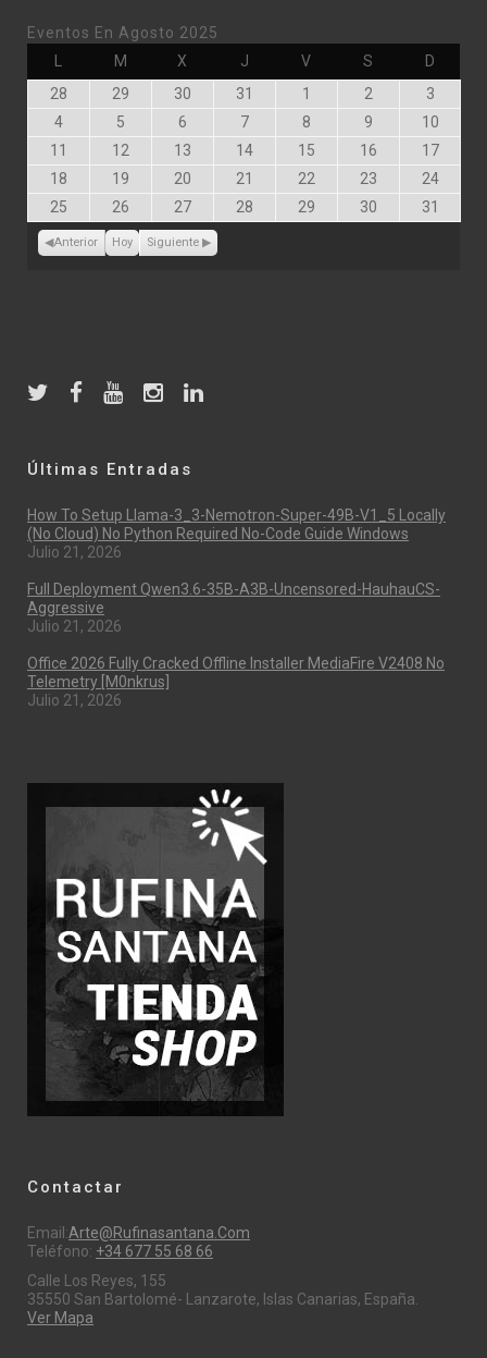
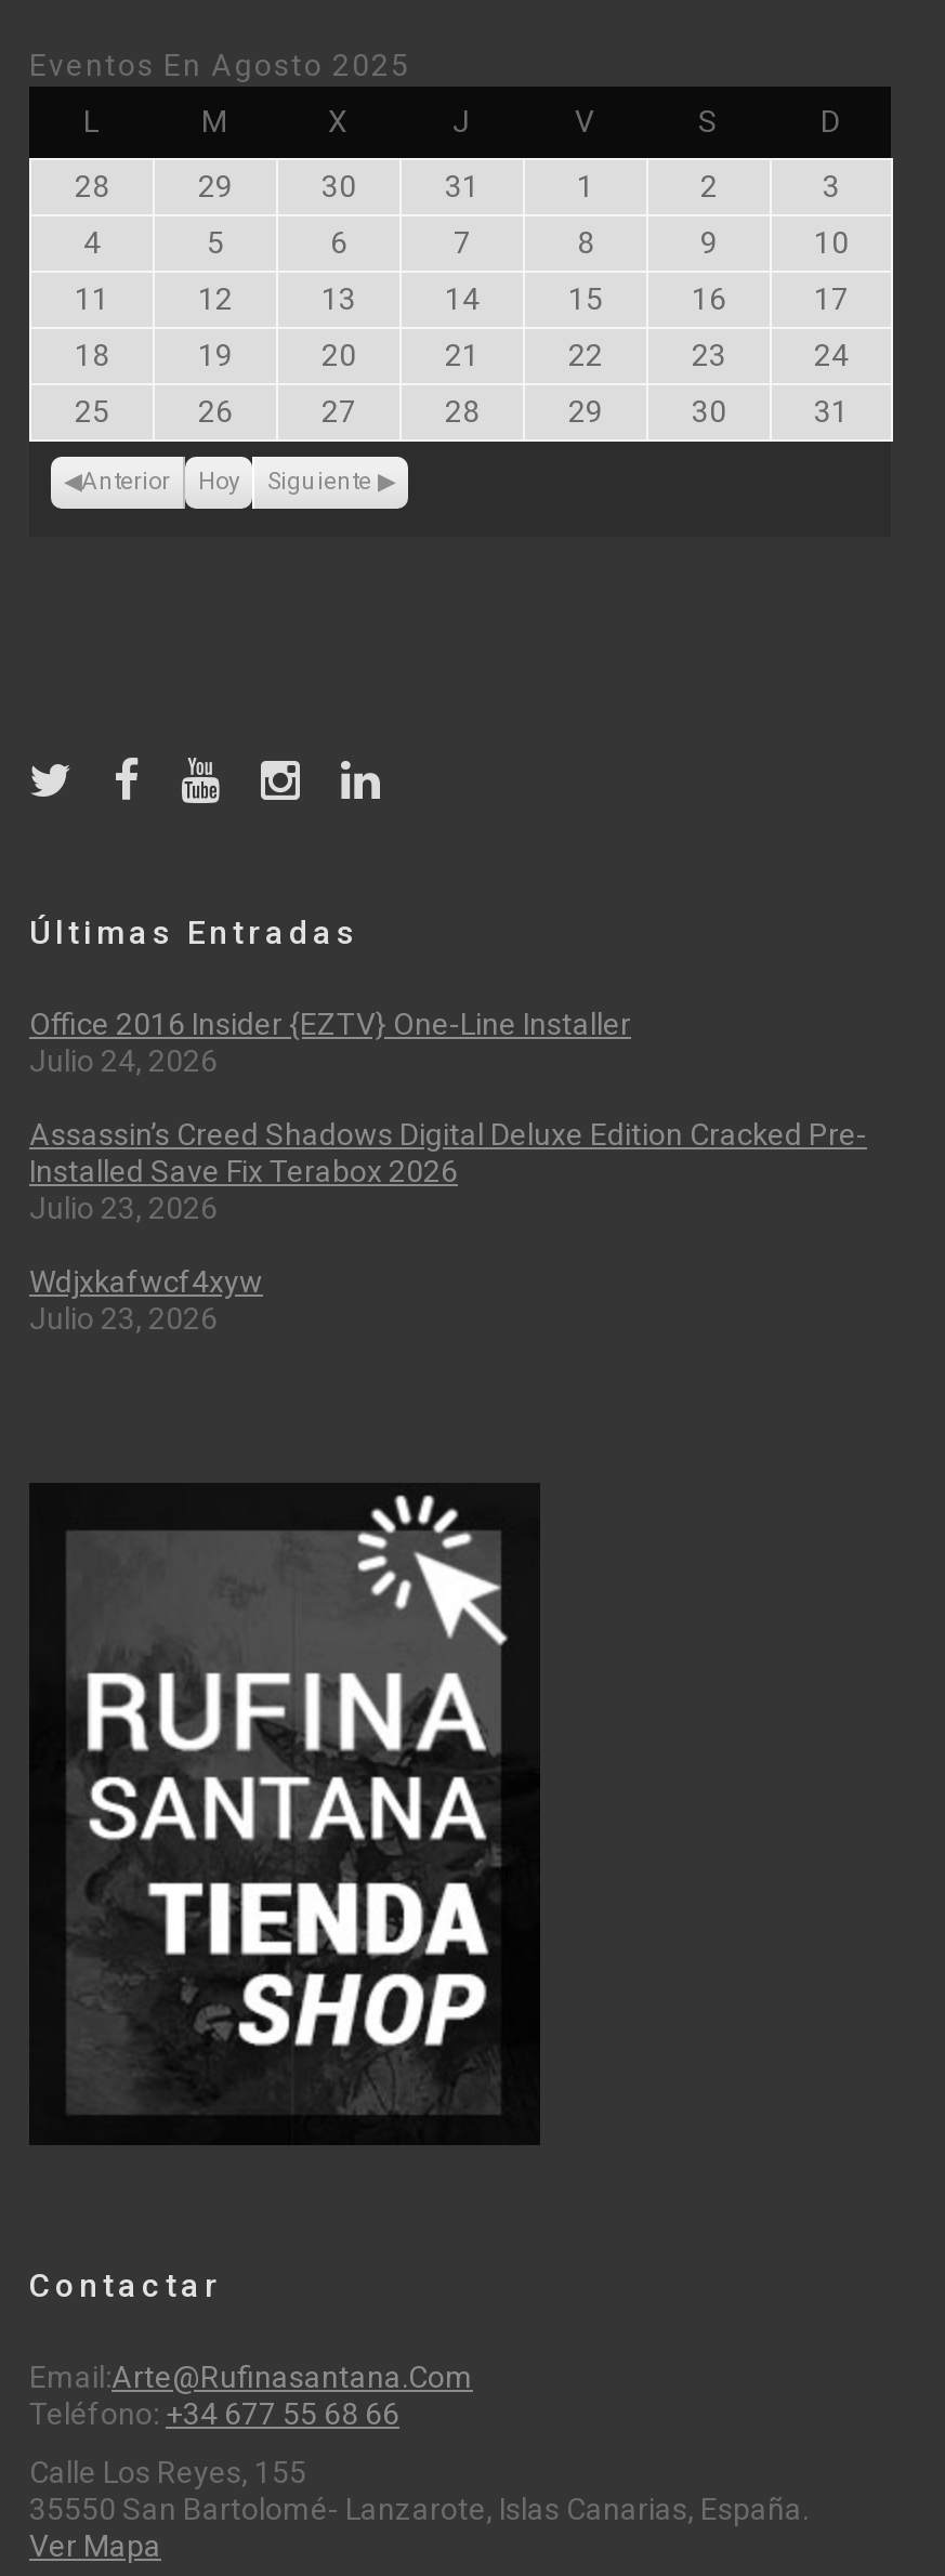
- How To Setup Llama-3_3-Nemotron-Super-49B-V1_5 Locally
- (No Cloud) No Python Required No-Code Guide Windows
- Julio 21, 2026
+ Office 2016 Insider {EZTV} One-Line Installer
+ Julio 24, 2026

- Full Deployment Qwen3.6-35B-A3B-Uncensored-HauhauCS-
- Aggressive
- Julio 21, 2026
+ Assassin’s Creed Shadows Digital Deluxe Edition Cracked Pre-
+ Installed Save Fix Terabox 2026
+ Julio 23, 2026

- Office 2026 Fully Cracked Offline Installer MediaFire V2408 No
- Telemetry [m0nkrus]
- Julio 21, 2026
+ Wdjxkafwcf4xyw
+ Julio 23, 2026
